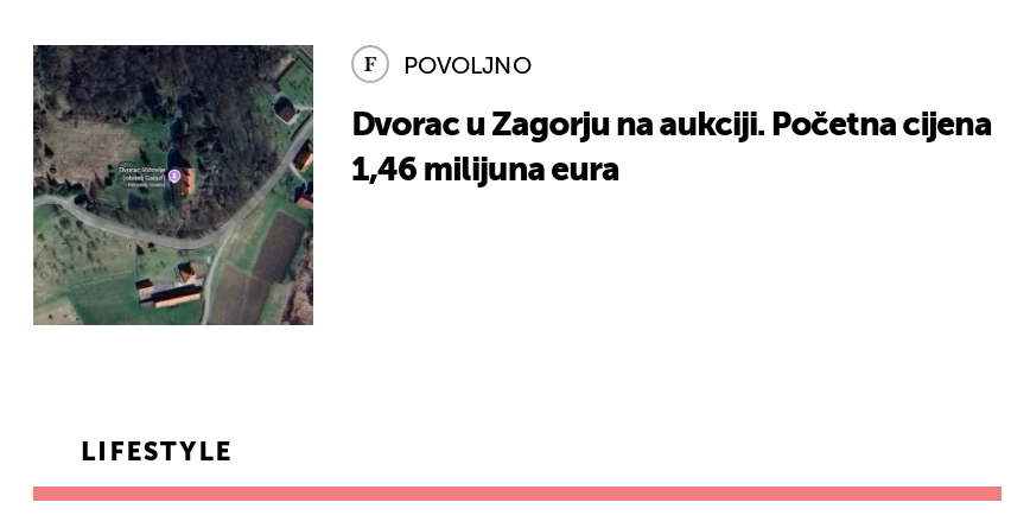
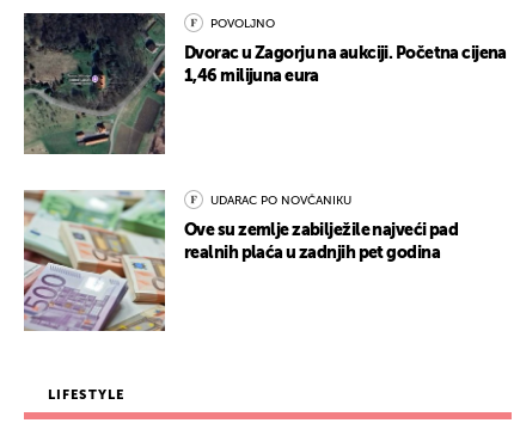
+ [image]
+ UDARAC PO NOVČANIKU
+ Ove su zemlje zabilježile najveći pad
+ realnih plaća u zadnjih pet godina
